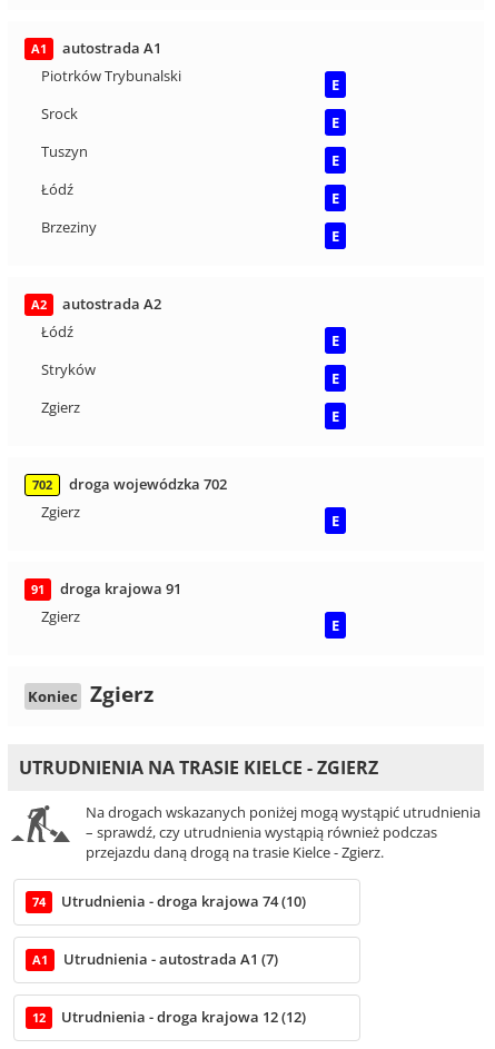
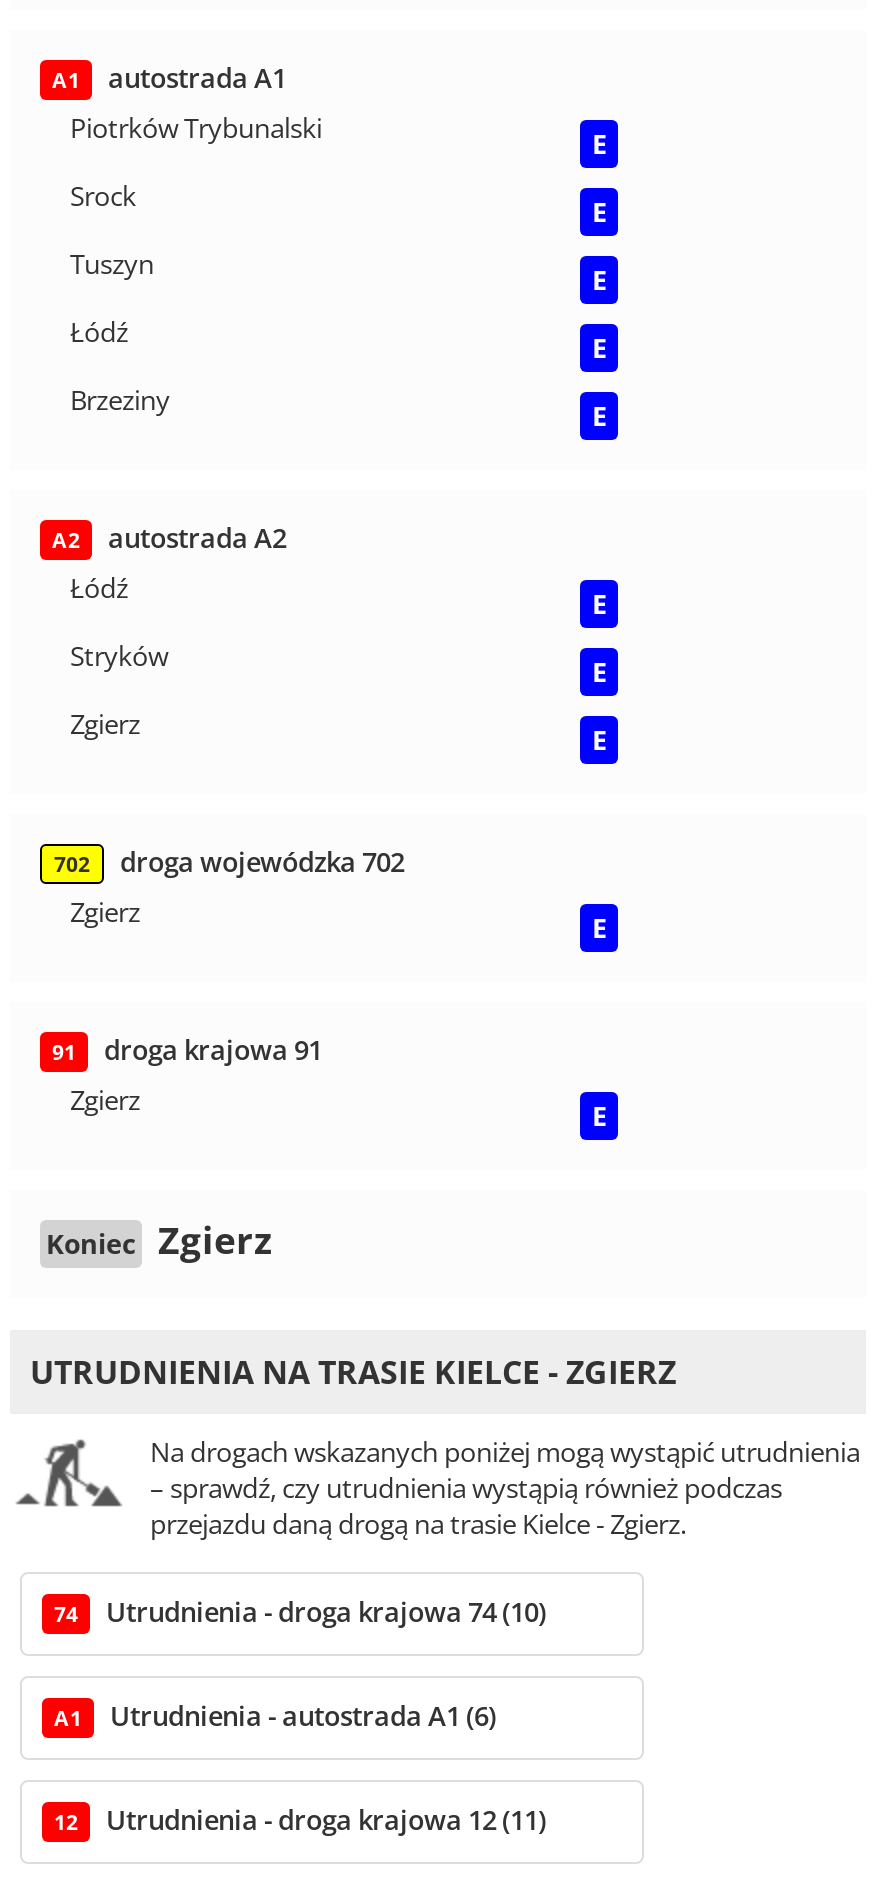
- Utrudnienia - autostrada A1 (7)
+ Utrudnienia - autostrada A1 (6)

- Utrudnienia - droga krajowa 12 (12)
+ Utrudnienia - droga krajowa 12 (11)
